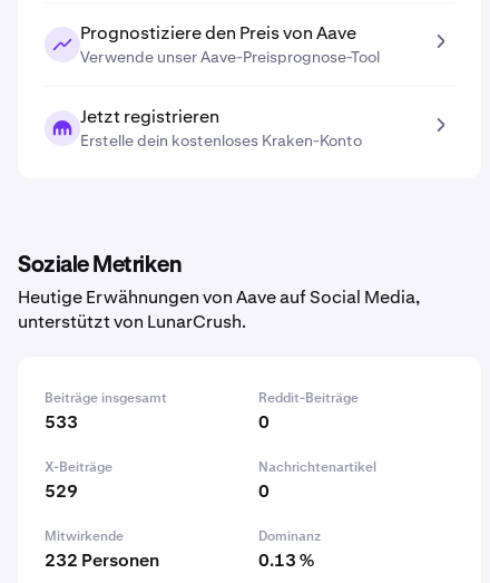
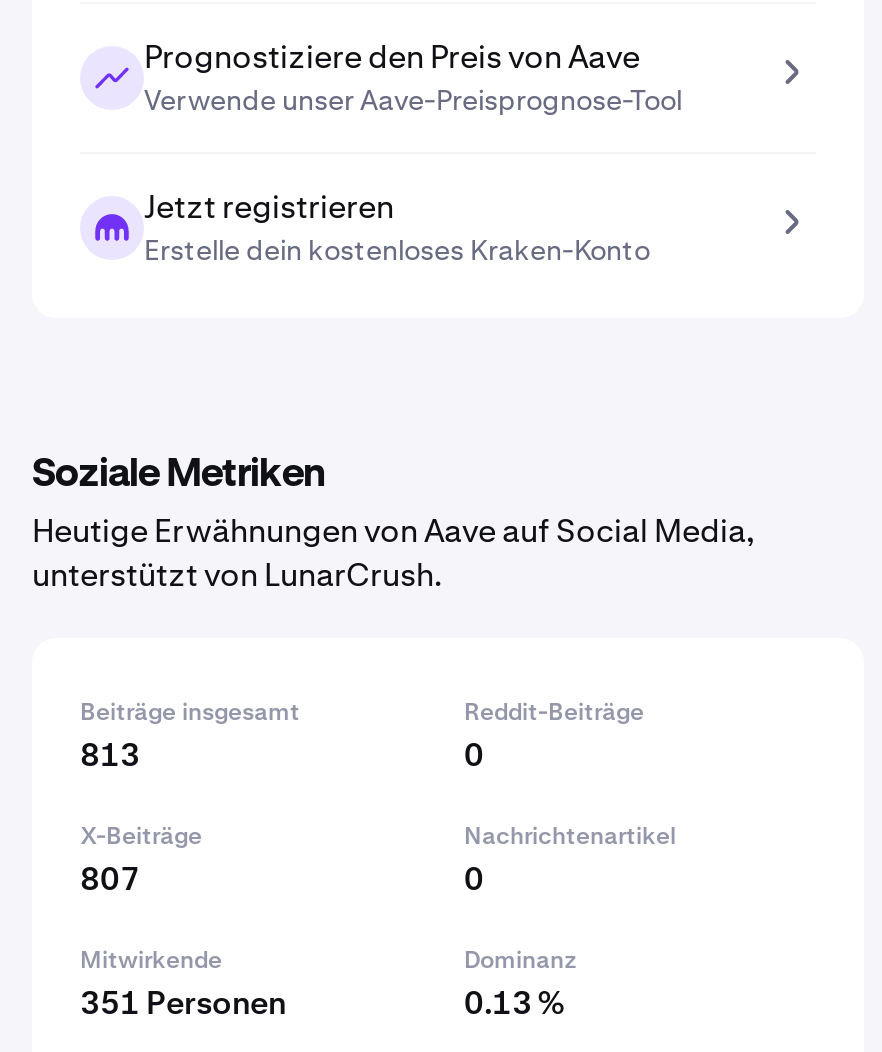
- 533
+ 813

- 529
+ 807

- 232 Personen
+ 351 Personen
